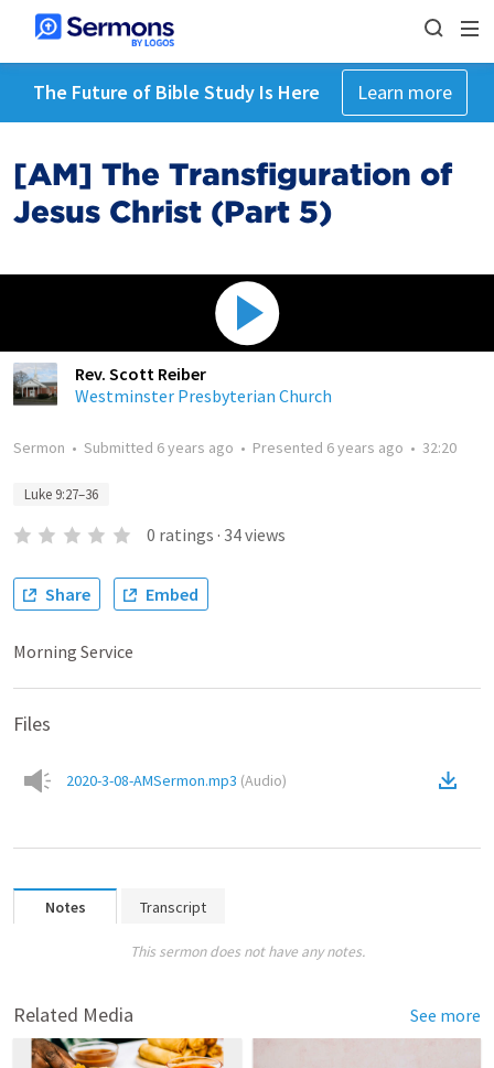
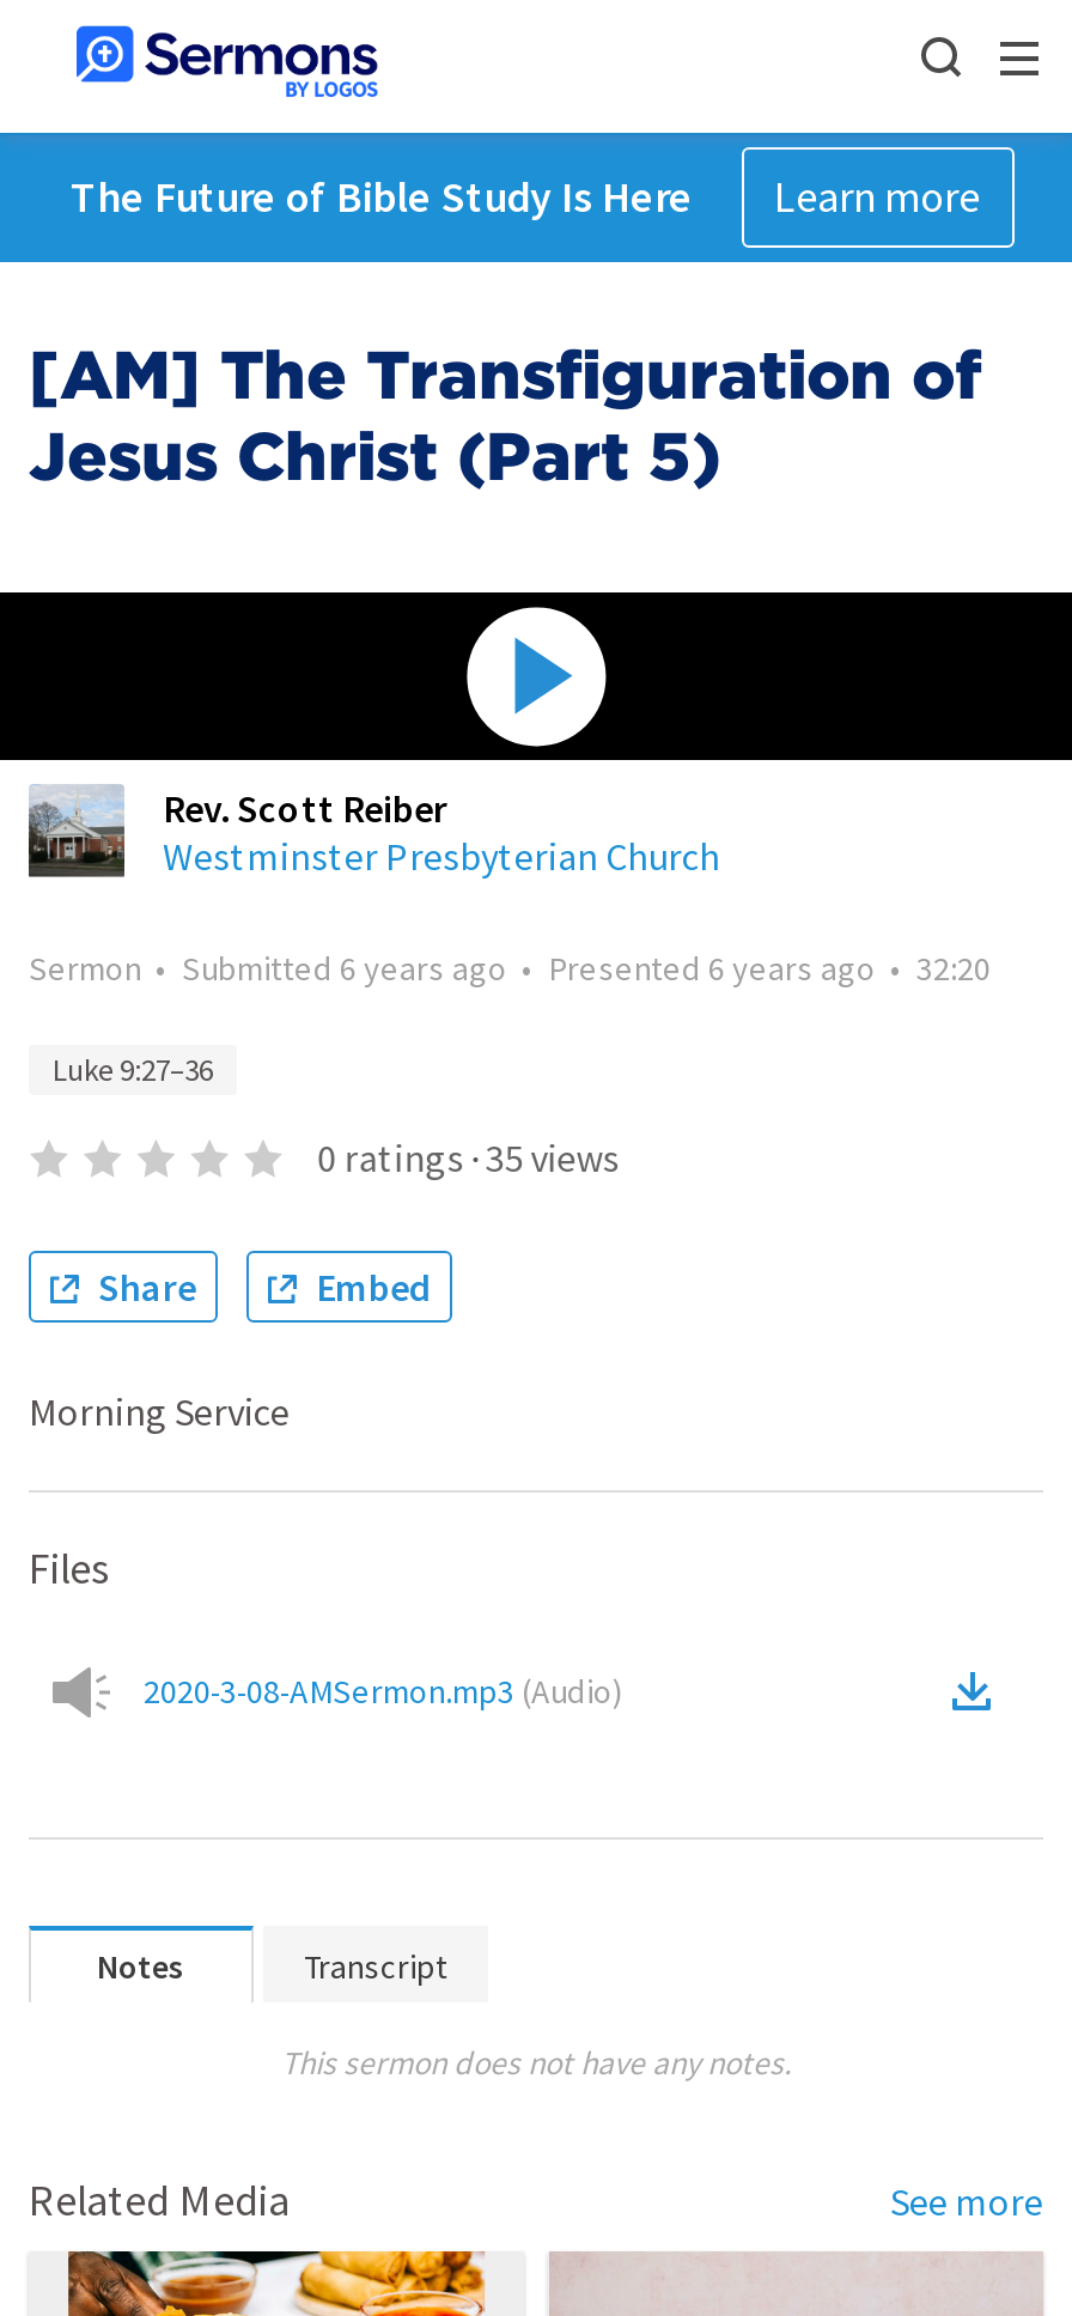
- 0 ratings · 34 views
+ 0 ratings · 35 views
